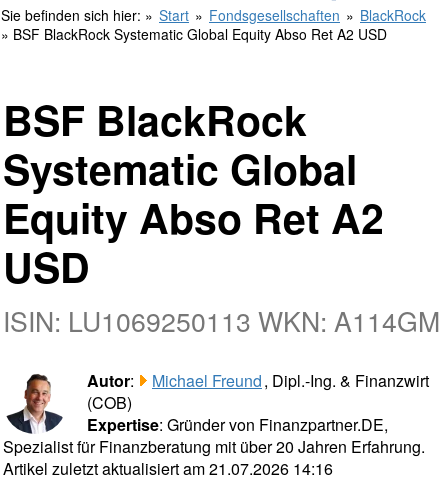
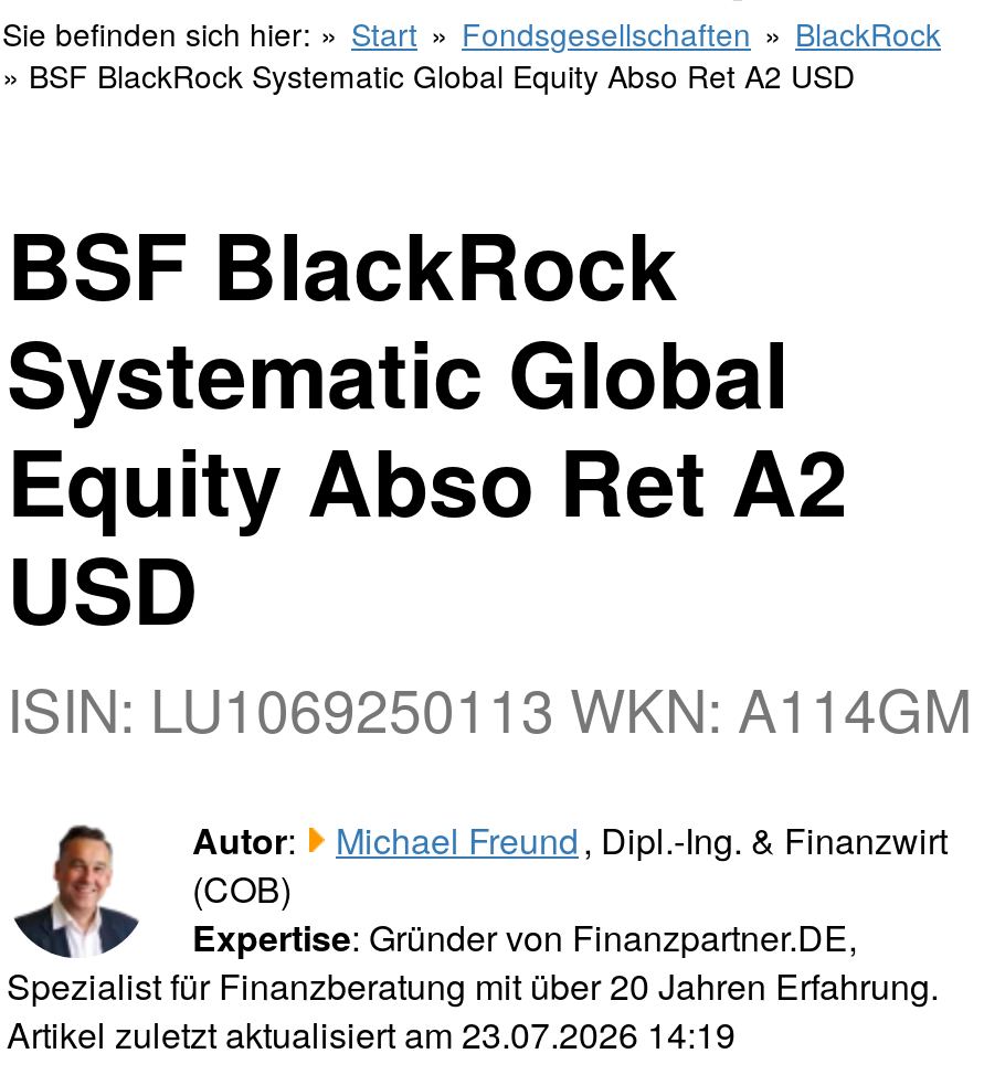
- Artikel zuletzt aktualisiert am 21.07.2026 14:16
+ Artikel zuletzt aktualisiert am 23.07.2026 14:19
